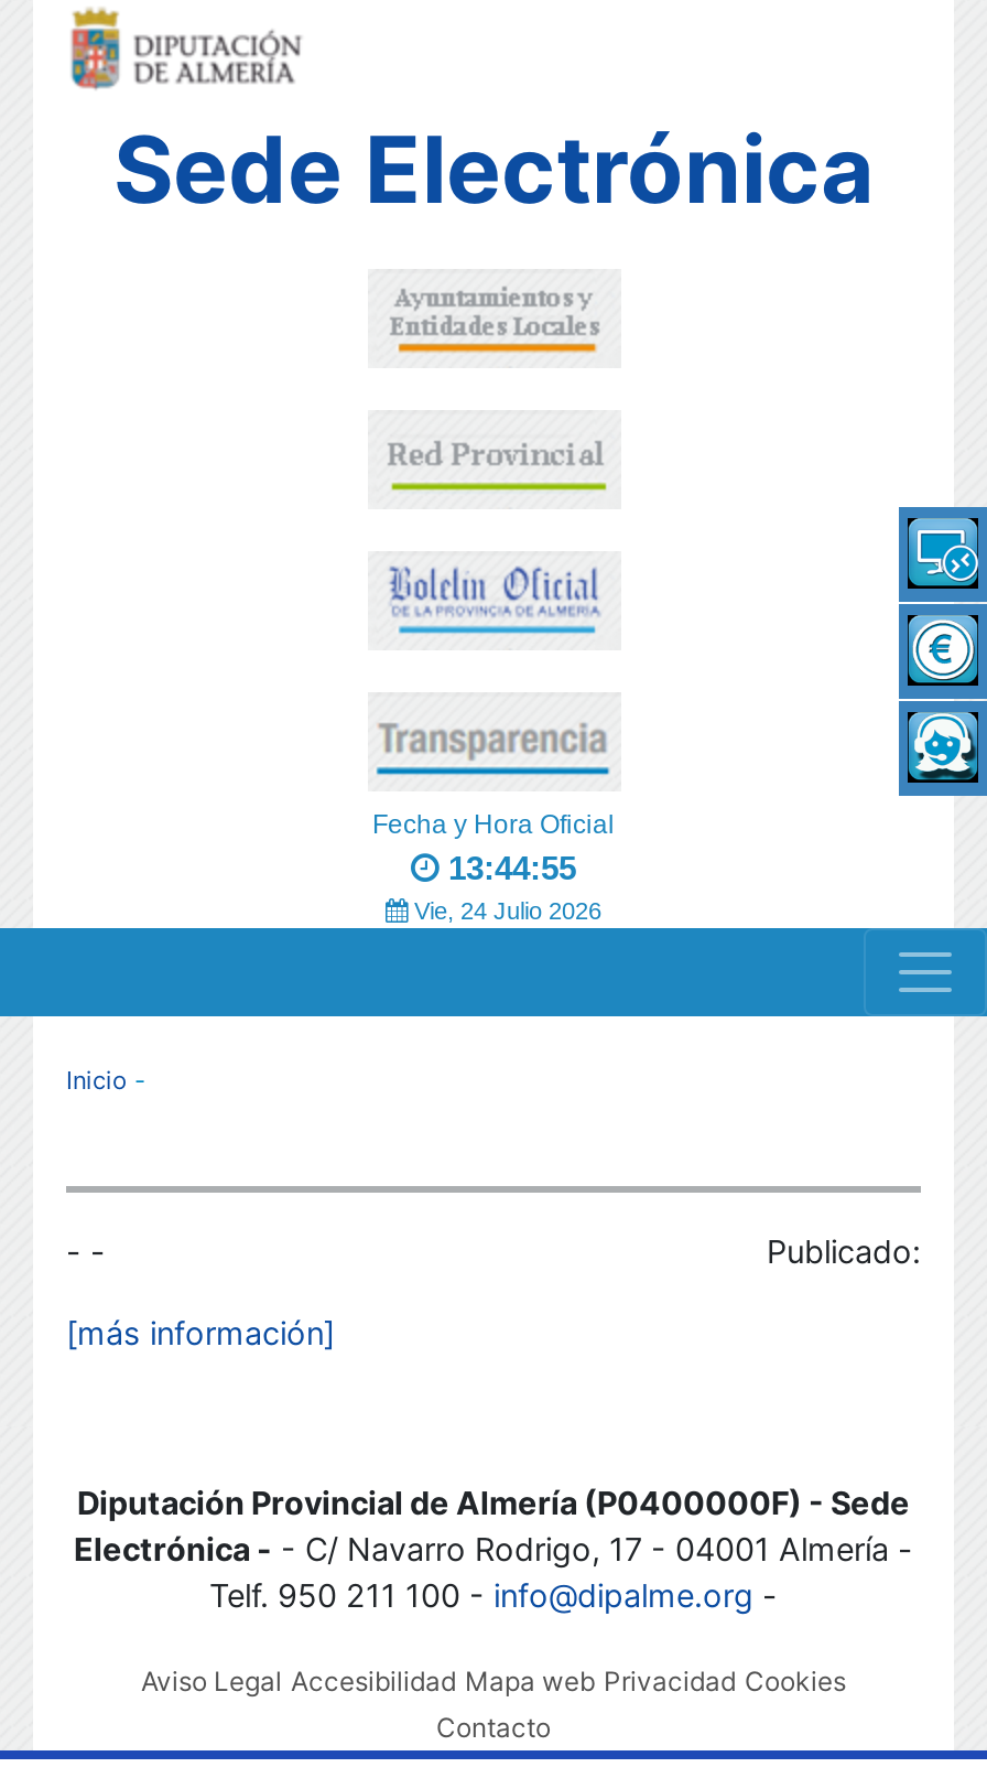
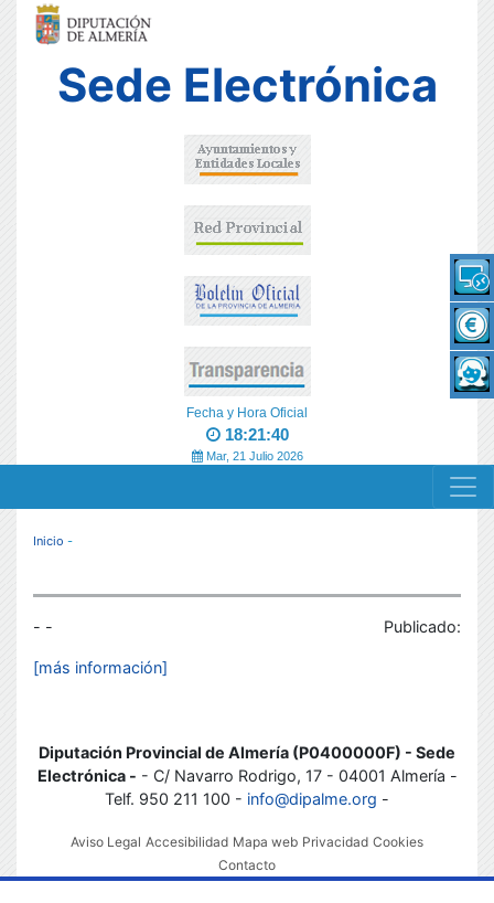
- 13:44:55
+ 18:21:40

- Vie, 24 Julio 2026
+ Mar, 21 Julio 2026
